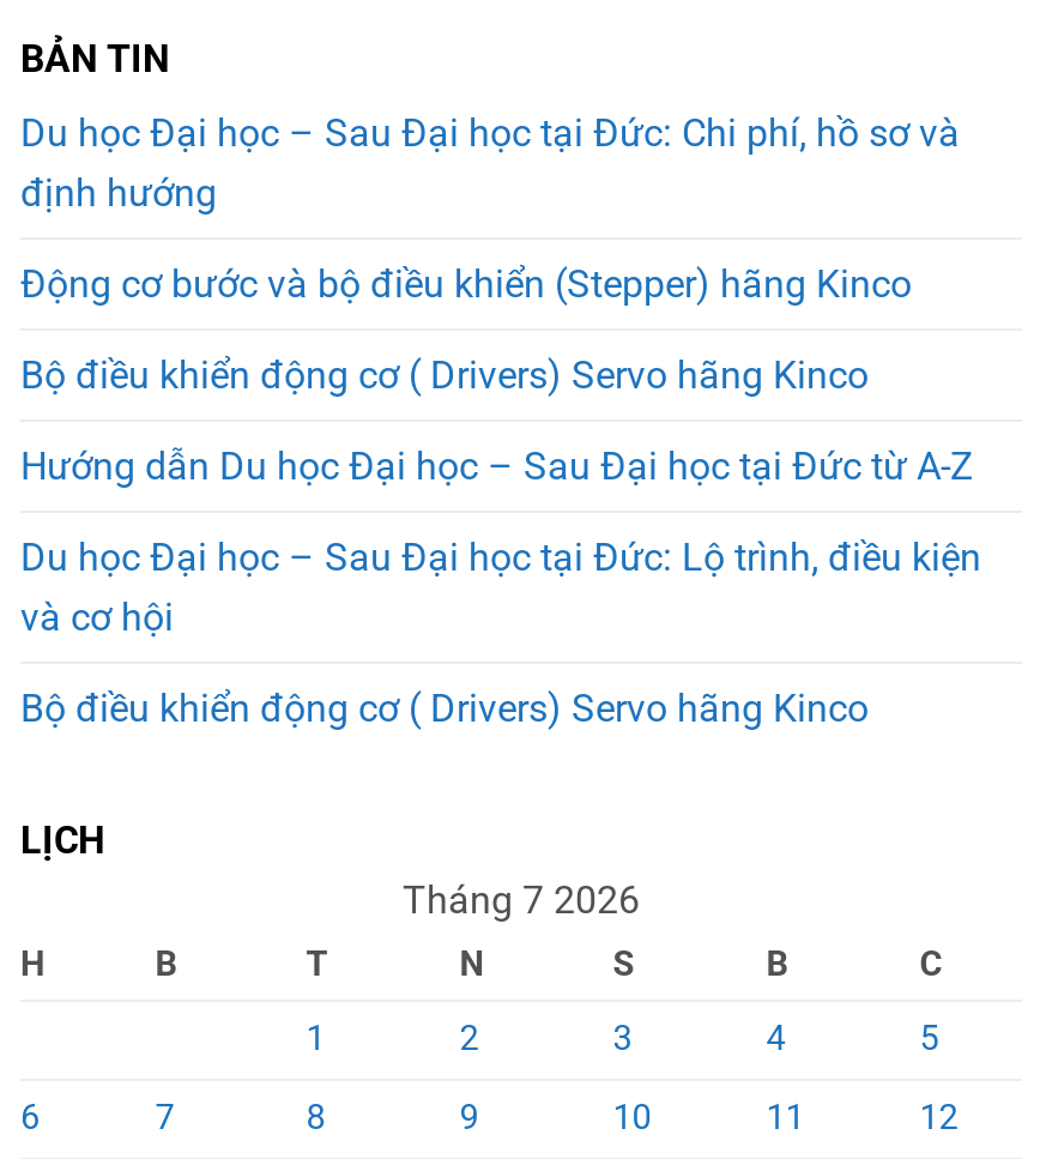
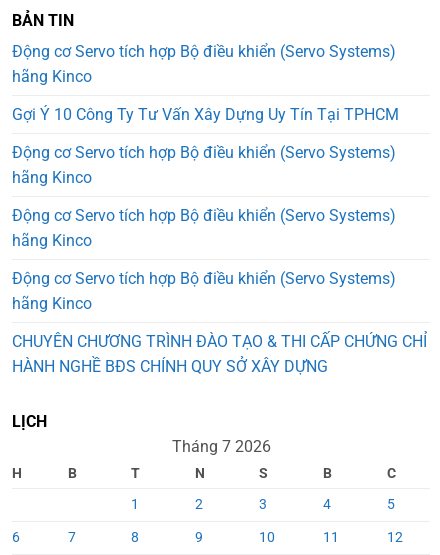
- Du học Đại học – Sau Đại học tại Đức: Chi phí, hồ sơ và
- định hướng
+ Động cơ Servo tích hợp Bộ điều khiển (Servo Systems)
+ hãng Kinco

- Động cơ bước và bộ điều khiển (Stepper) hãng Kinco
+ Gợi Ý 10 Công Ty Tư Vấn Xây Dựng Uy Tín Tại TPHCM

- Bộ điều khiển động cơ ( Drivers) Servo hãng Kinco
+ Động cơ Servo tích hợp Bộ điều khiển (Servo Systems)
+ hãng Kinco

- Hướng dẫn Du học Đại học – Sau Đại học tại Đức từ A-Z
+ Động cơ Servo tích hợp Bộ điều khiển (Servo Systems)
+ hãng Kinco

- Du học Đại học – Sau Đại học tại Đức: Lộ trình, điều kiện
- và cơ hội
+ Động cơ Servo tích hợp Bộ điều khiển (Servo Systems)
+ hãng Kinco

- Bộ điều khiển động cơ ( Drivers) Servo hãng Kinco
+ CHUYÊN CHƯƠNG TRÌNH ĐÀO TẠO & THI CẤP CHỨNG CHỈ
+ HÀNH NGHỀ BĐS CHÍNH QUY SỞ XÂY DỰNG
